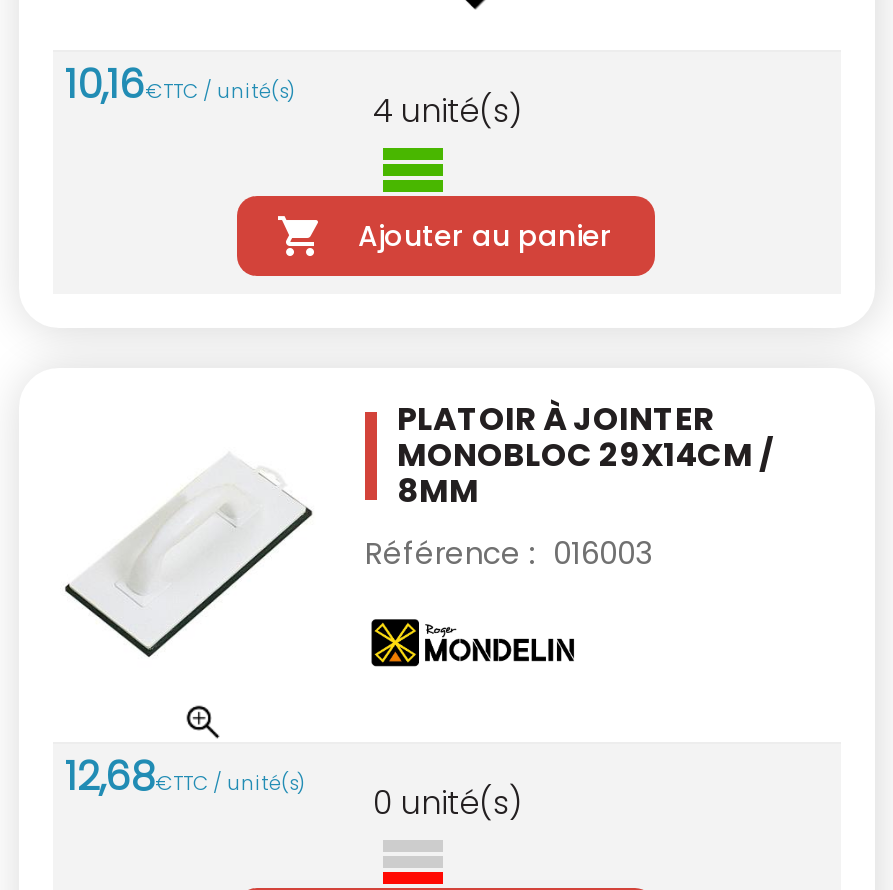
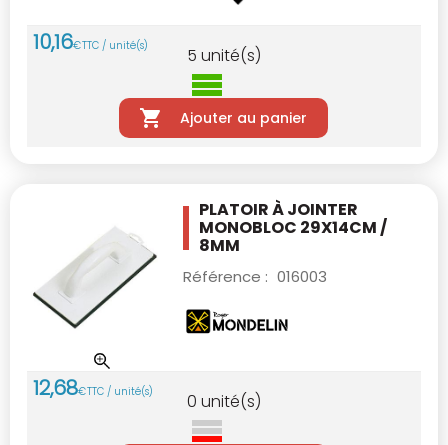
- 4 unité(s)
+ 5 unité(s)
